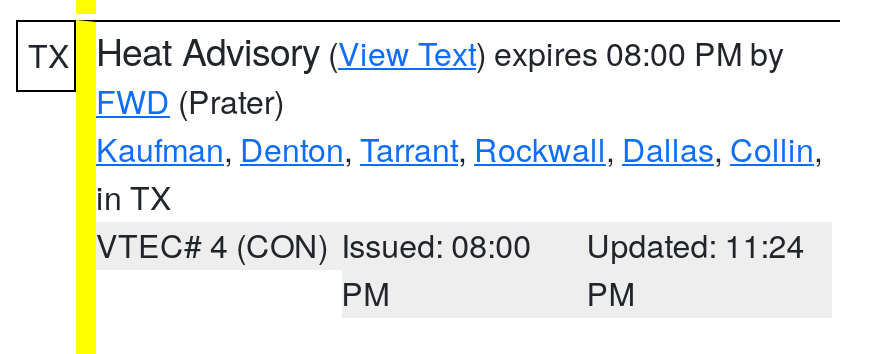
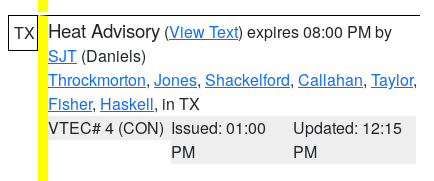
- FWD (Prater)
- Kaufman, Denton, Tarrant, Rockwall, Dallas, Collin,
- in TX
- VTEC# 4 (CON) Issued: 08:00
+ SJT (Daniels)
+ Throckmorton, Jones, Shackelford, Callahan, Taylor,
+ Fisher, Haskell, in TX
+ VTEC# 4 (CON) Issued: 01:00

- Updated: 11:24
+ Updated: 12:15
